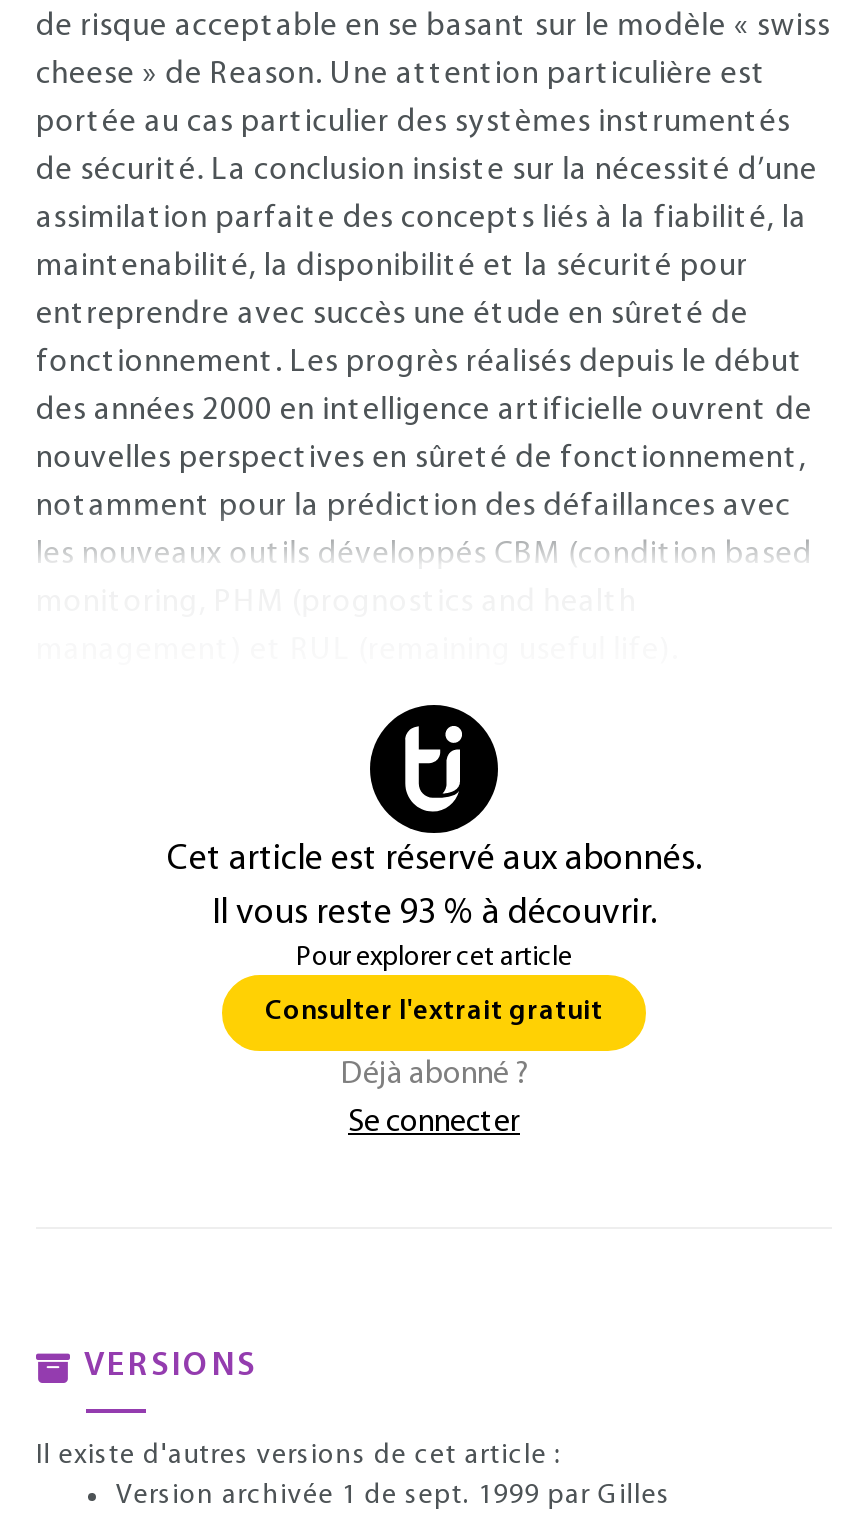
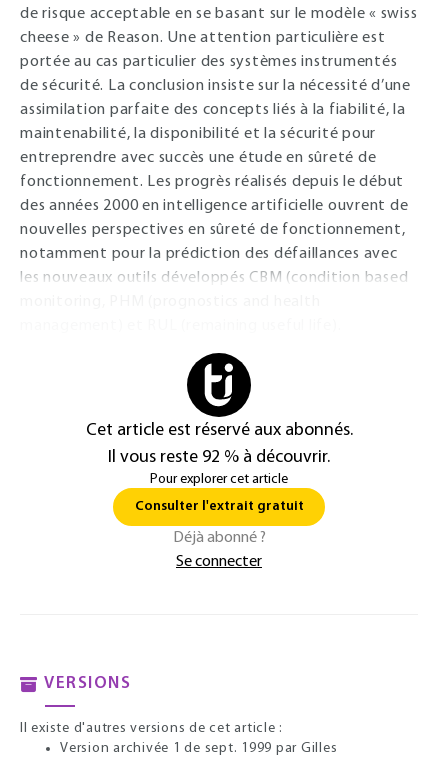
- Il vous reste 93 % à découvrir.
+ Il vous reste 92 % à découvrir.
